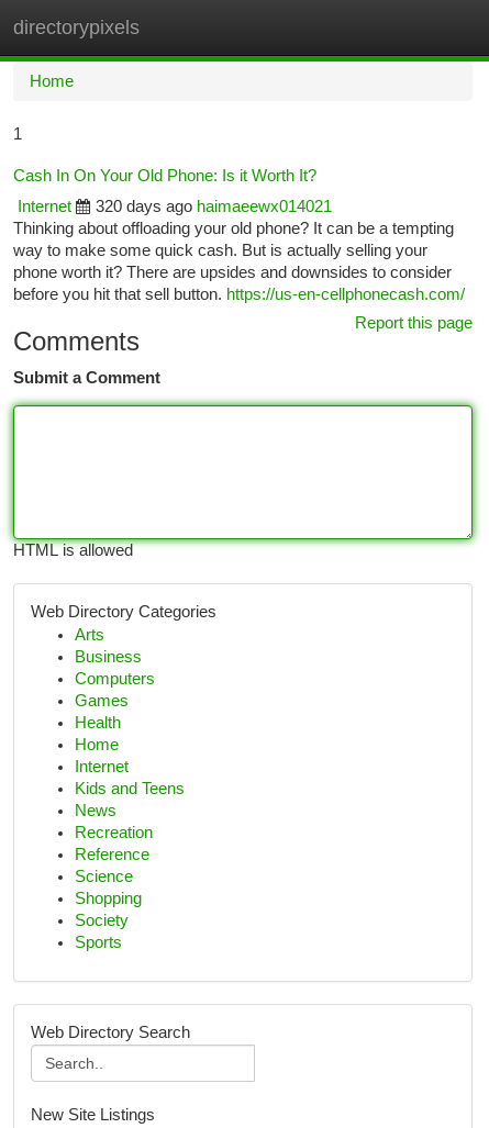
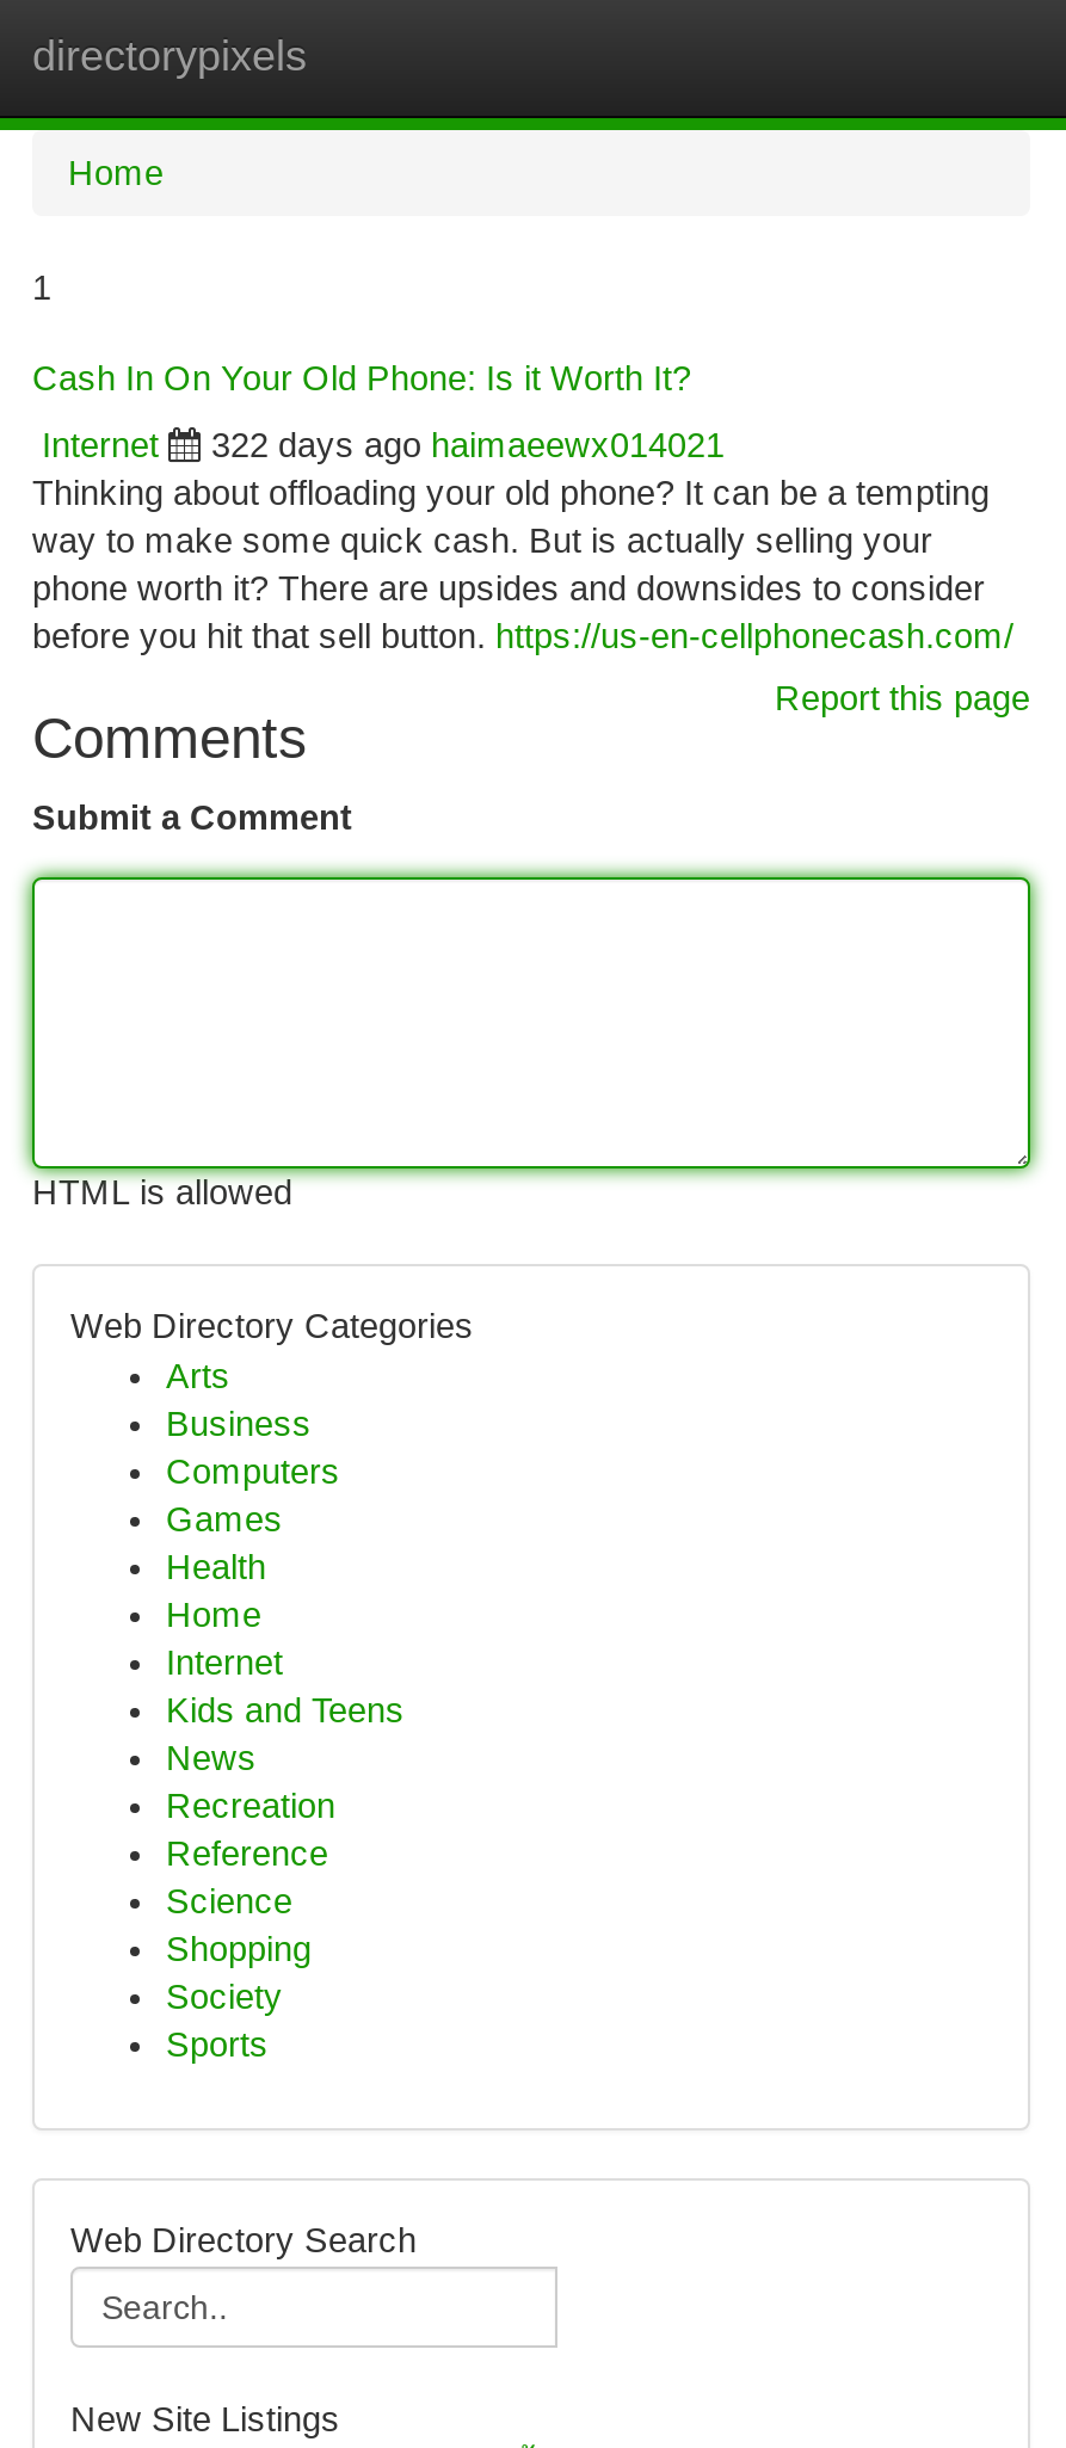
- 320 days ago haimaeewx014021
+ 322 days ago haimaeewx014021
